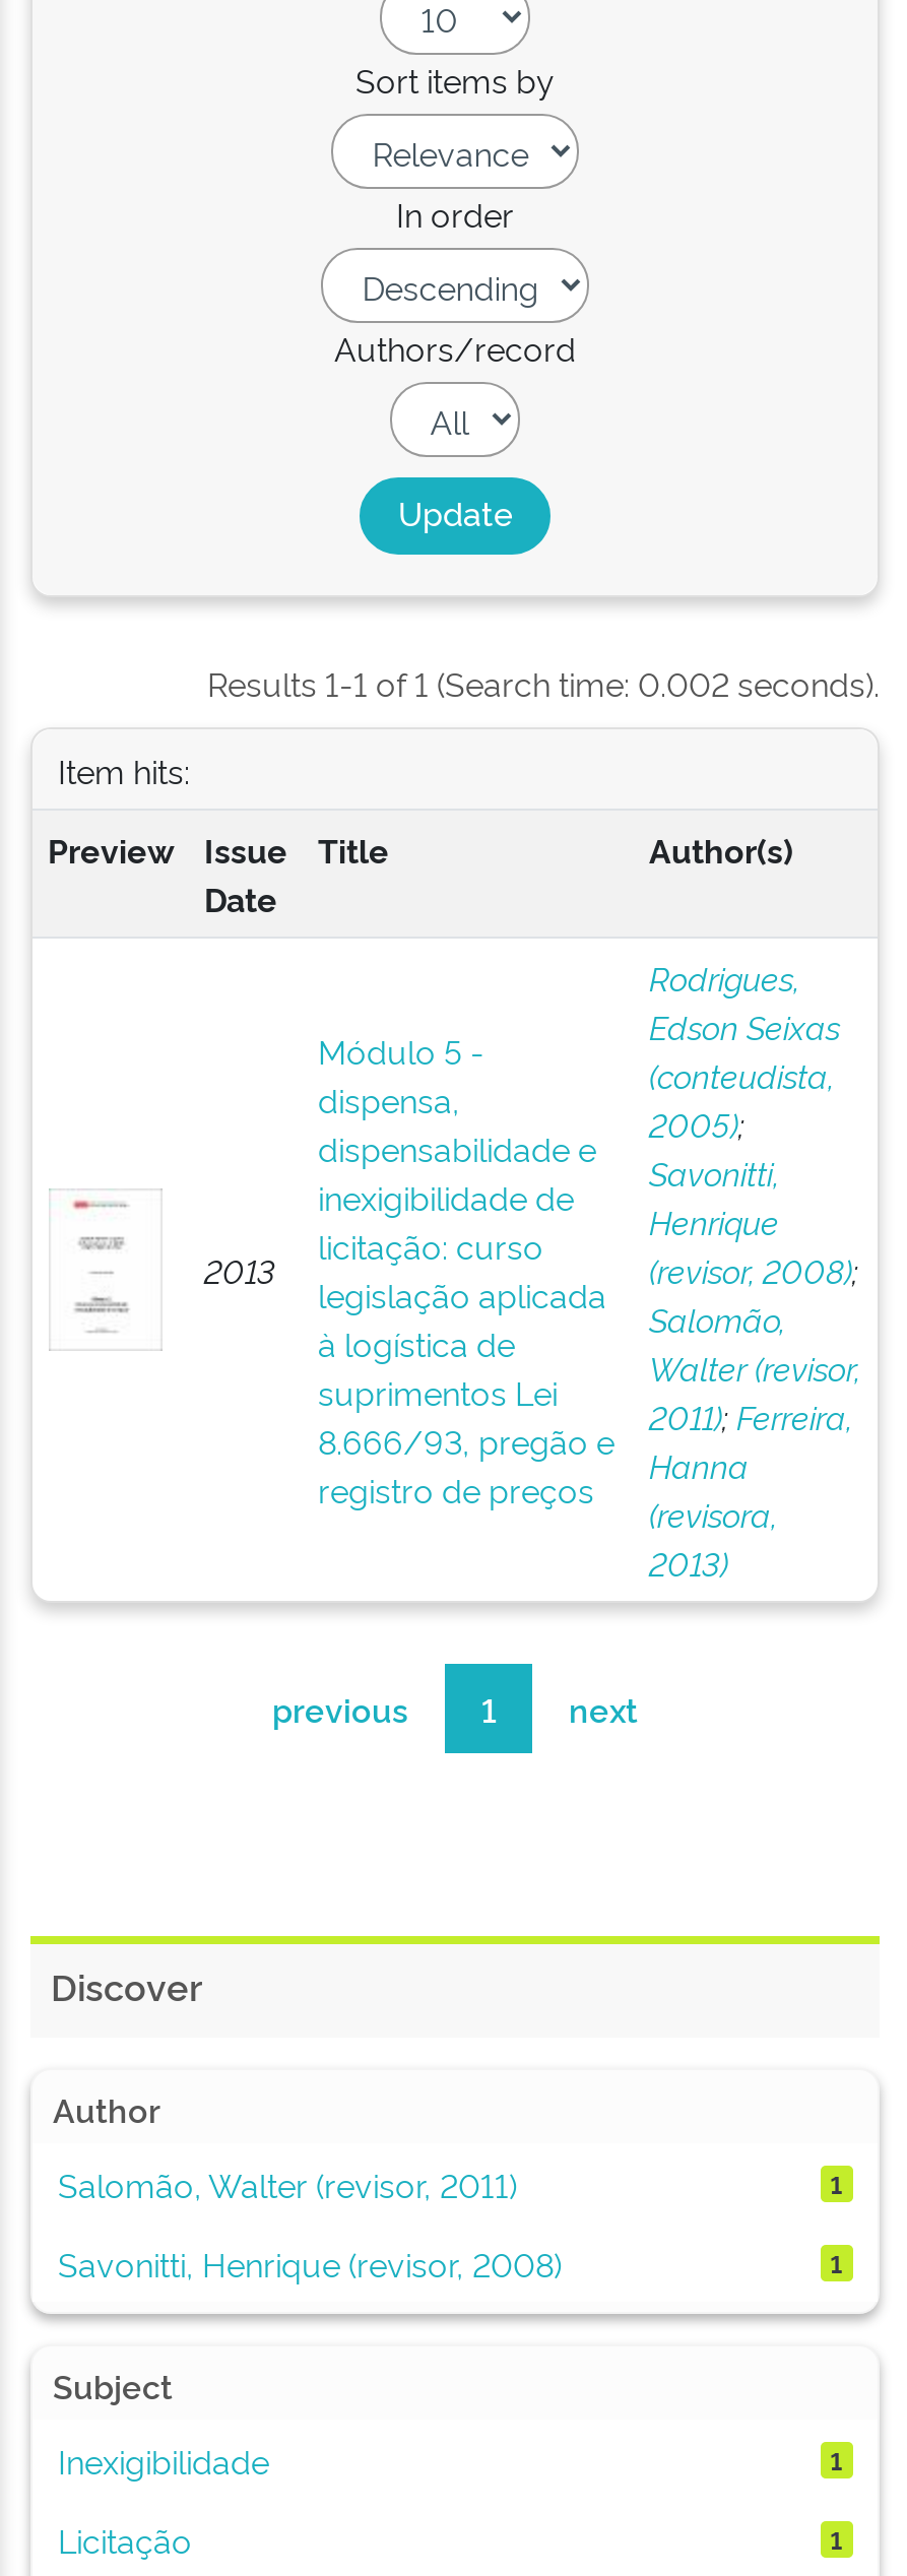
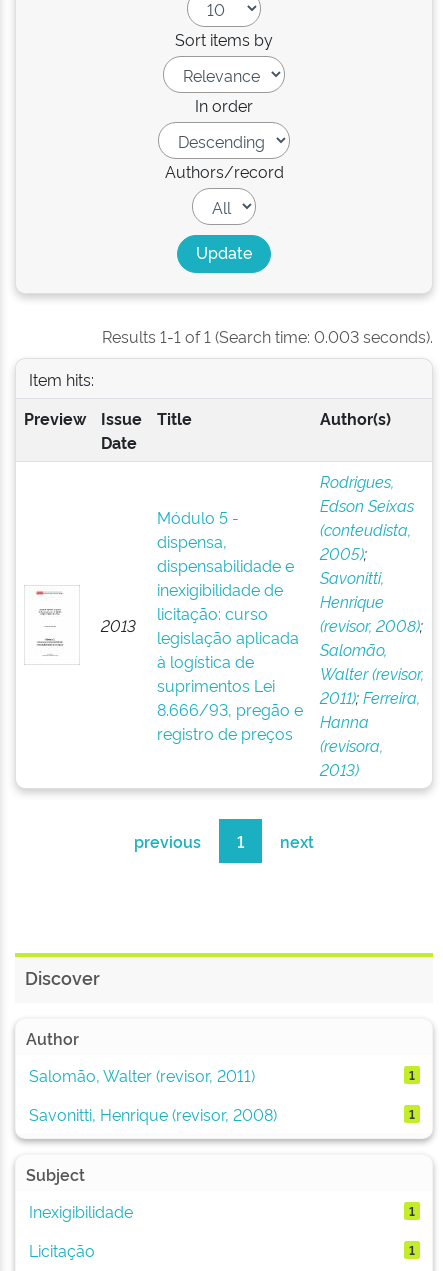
- Results 1-1 of 1 (Search time: 0.002 seconds).
+ Results 1-1 of 1 (Search time: 0.003 seconds).
